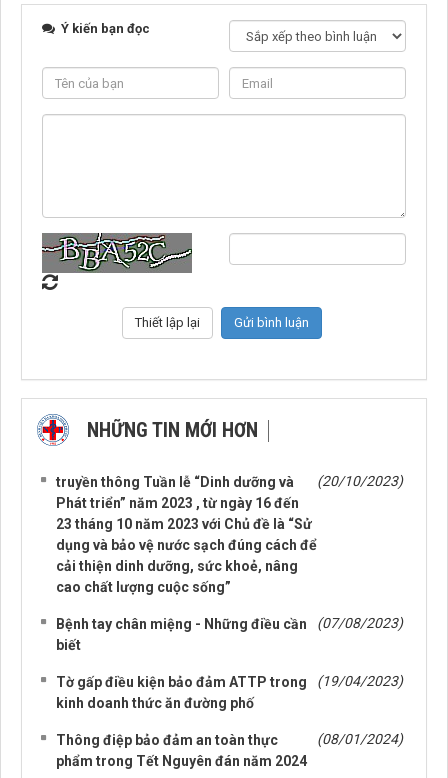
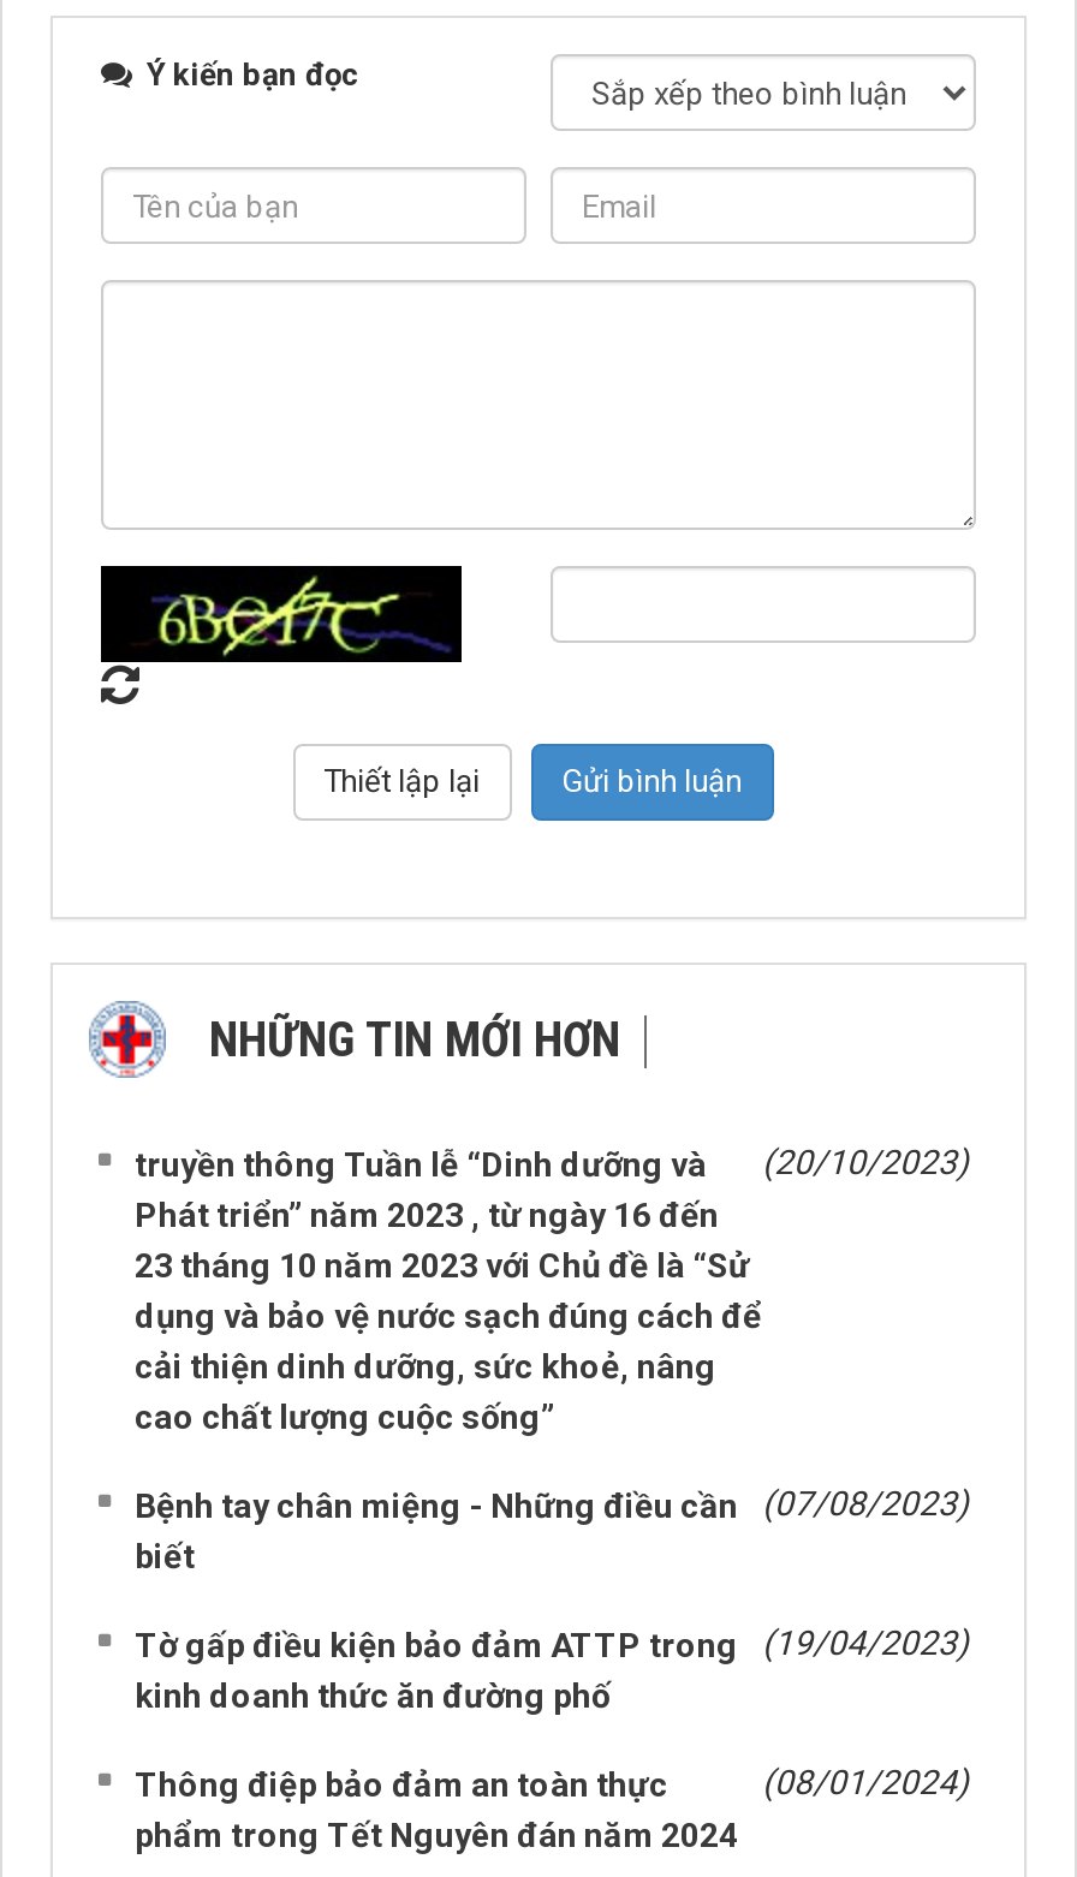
- [image]
+ [image]
